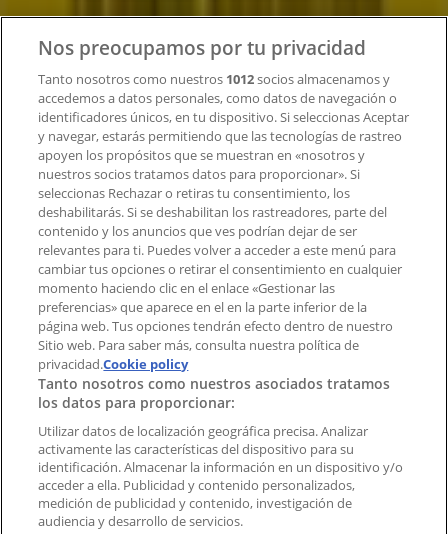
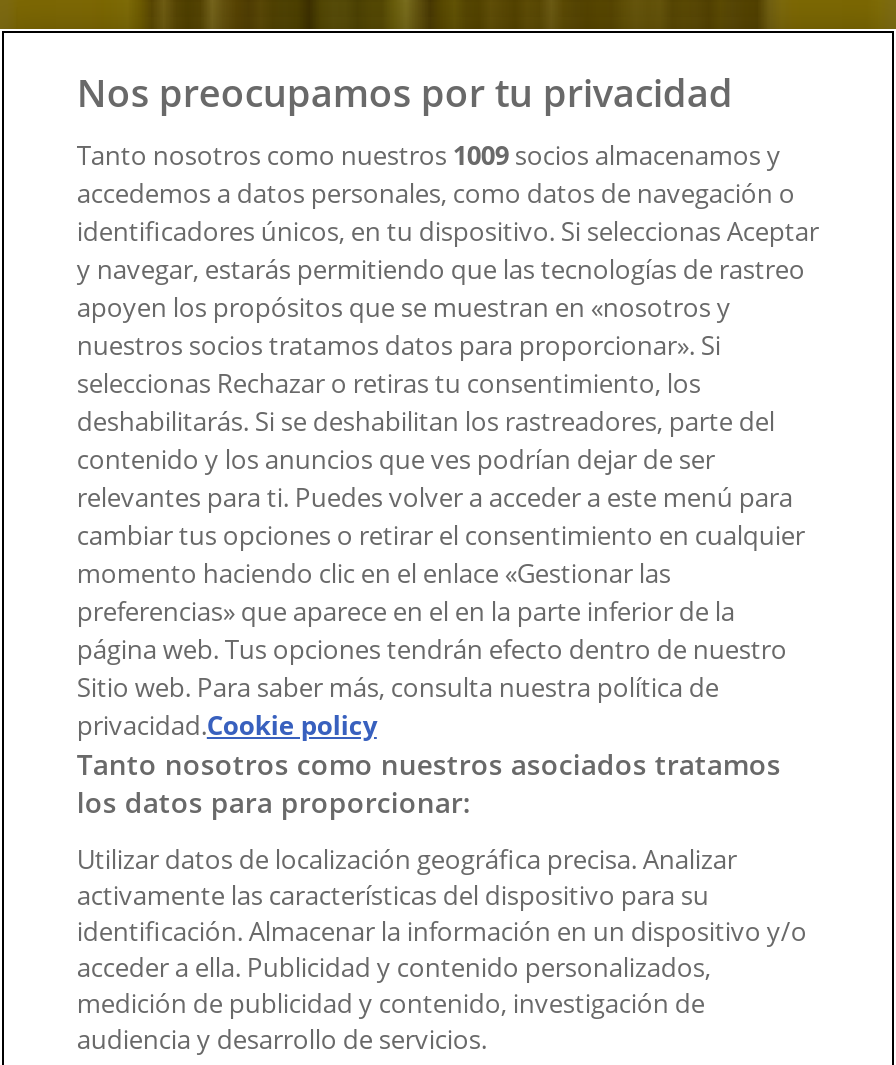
- Tanto nosotros como nuestros 1012 socios almacenamos y
+ Tanto nosotros como nuestros 1009 socios almacenamos y
